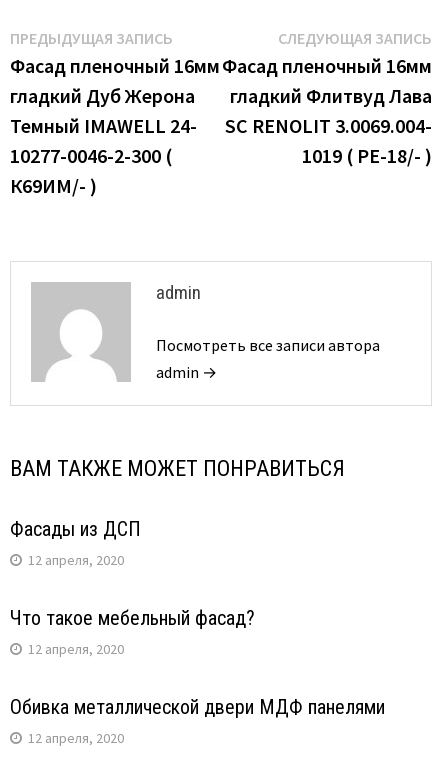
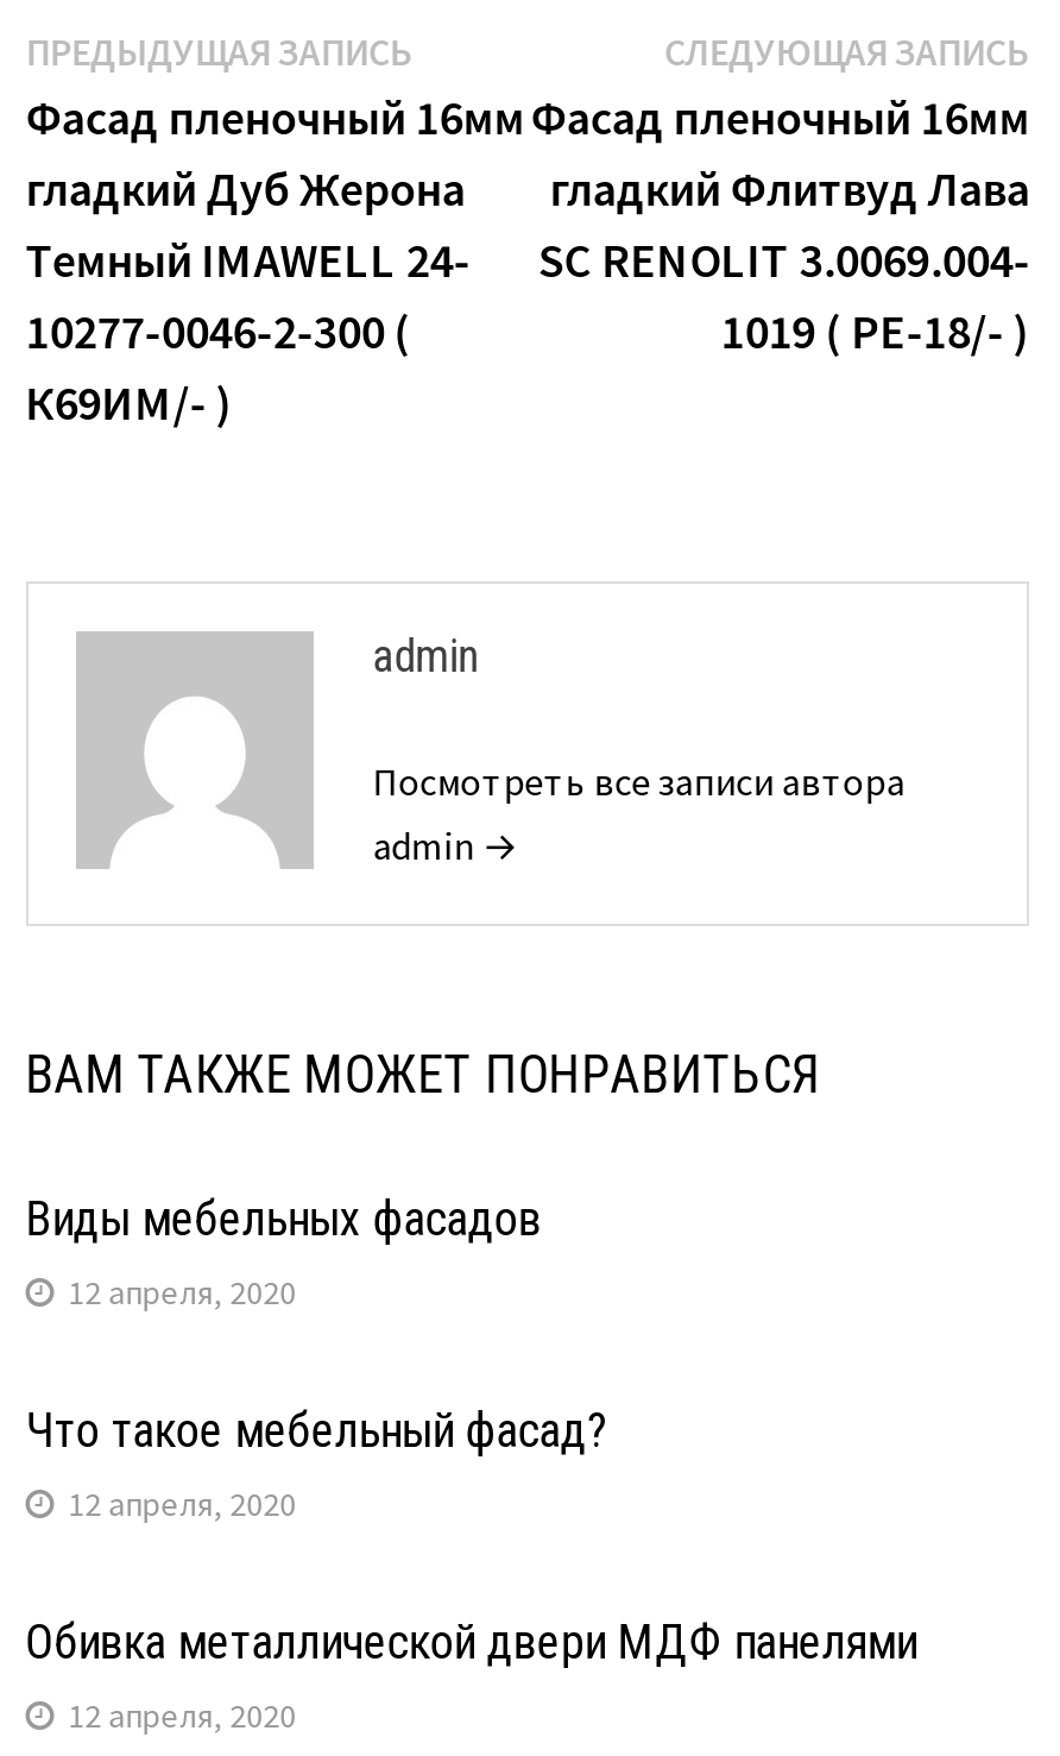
- Фасады из ДСП
+ Виды мебельных фасадов
